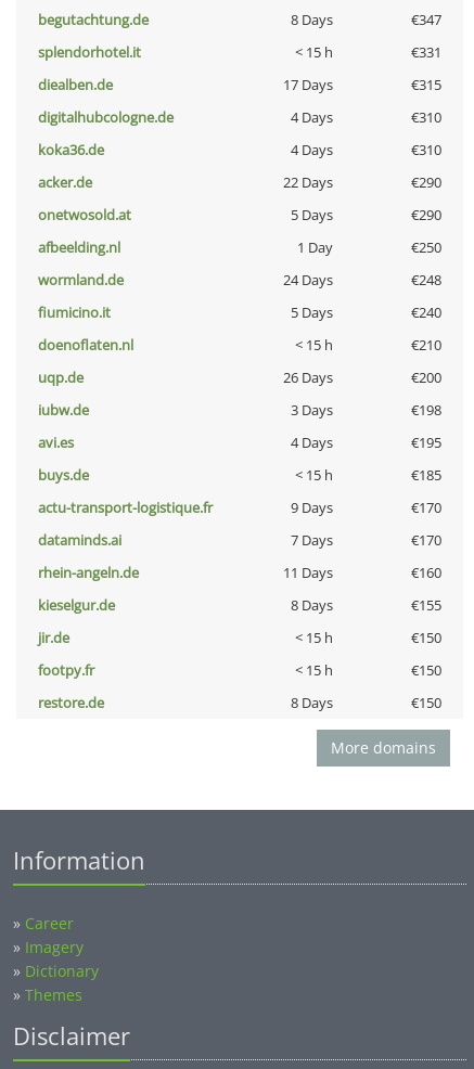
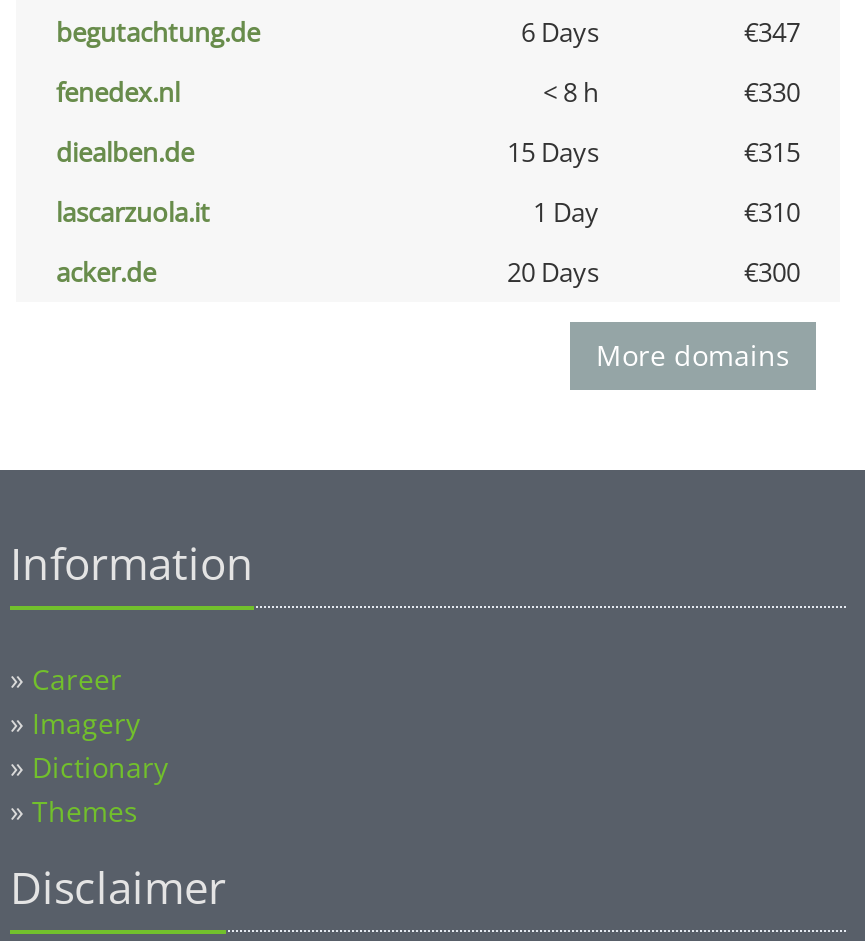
- 8 Days
+ 6 Days

- splendorhotel.it
- < 15 h
- €331
+ fenedex.nl
+ < 8 h
+ €330

- 17 Days
+ 15 Days

- digitalhubcologne.de
- 4 Days
- €310
- koka36.de
- 4 Days
+ lascarzuola.it
+ 1 Day

- 22 Days
- €290
- onetwosold.at
- 5 Days
- €290
- afbeelding.nl
- 1 Day
- €250
- wormland.de
- 24 Days
- €248
- fiumicino.it
- 5 Days
- €240
- doenoflaten.nl
- < 15 h
- €210
- uqp.de
- 26 Days
- €200
- iubw.de
- 3 Days
- €198
- avi.es
- 4 Days
- €195
- buys.de
- < 15 h
- €185
- actu-transport-logistique.fr
- 9 Days
- €170
- dataminds.ai
- 7 Days
- €170
- rhein-angeln.de
- 11 Days
- €160
- kieselgur.de
- 8 Days
- €155
- jir.de
- < 15 h
- €150
- footpy.fr
- < 15 h
- €150
- restore.de
- 8 Days
- €150
+ 20 Days
+ €300
